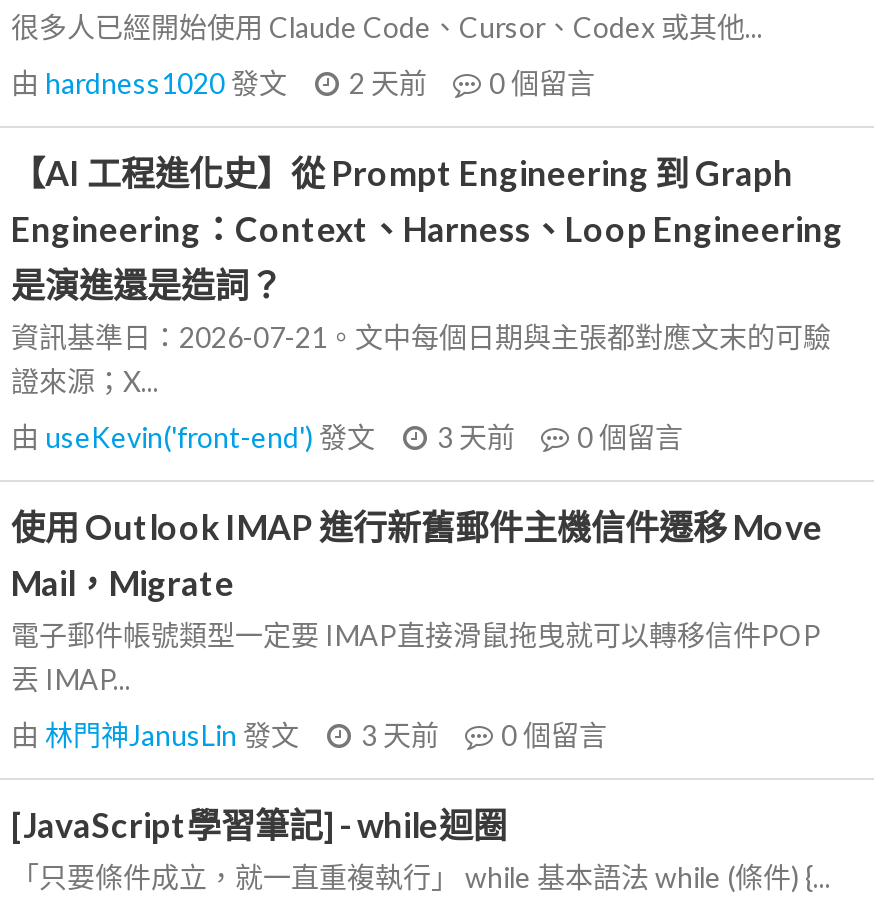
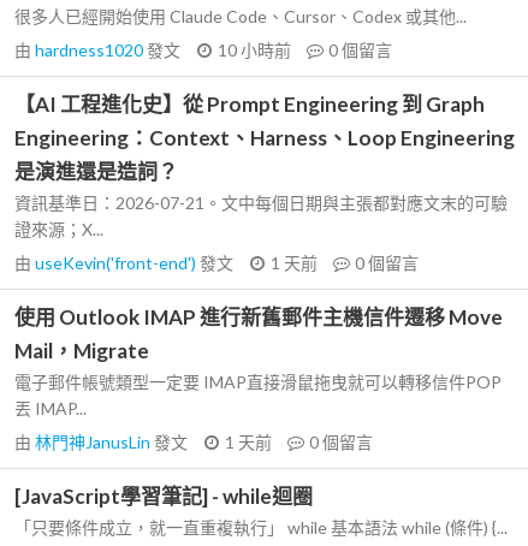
- 由hardness1020發文 2 天前 0個留言
+ 由hardness1020發文 10 小時前 0個留言

- 由useKevin('front-end')發文 3 天前 0個留言
+ 由useKevin('front-end')發文 1 天前 0個留言

- 由林門神JanusLin發文 3 天前 0個留言
+ 由林門神JanusLin發文 1 天前 0個留言
